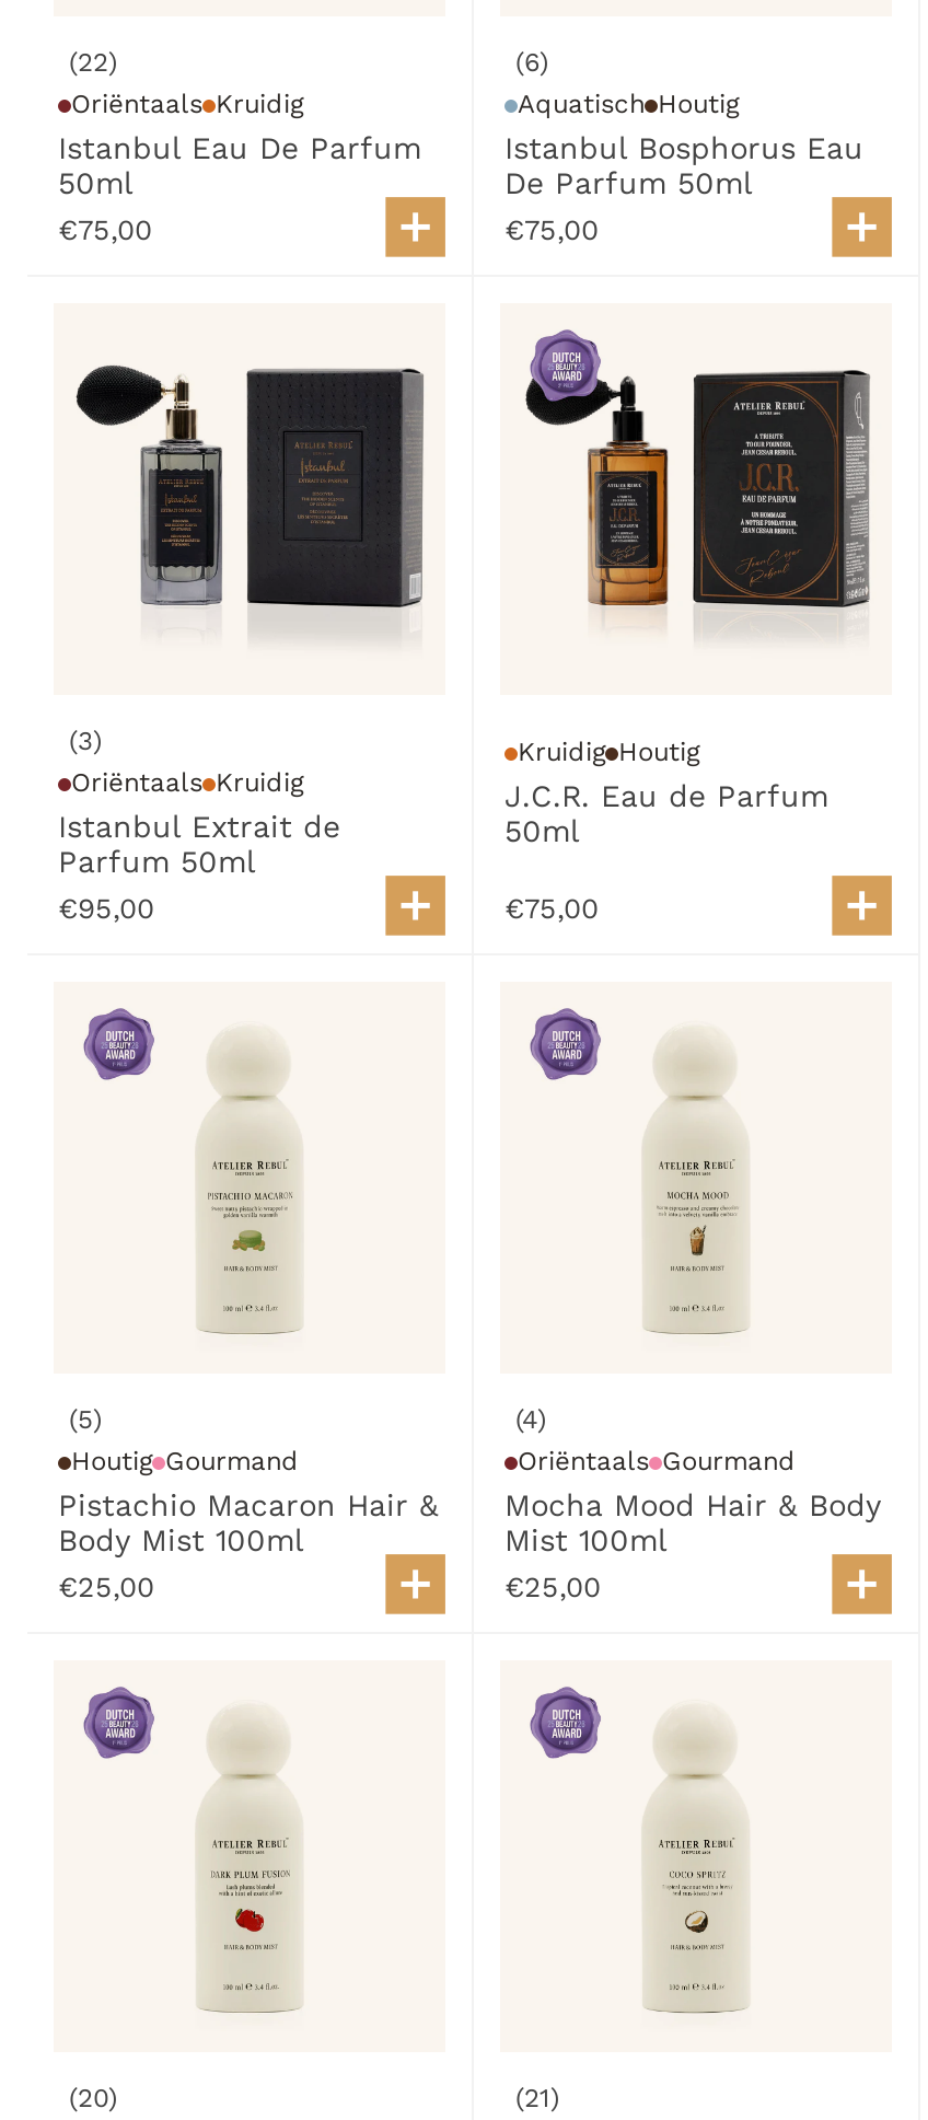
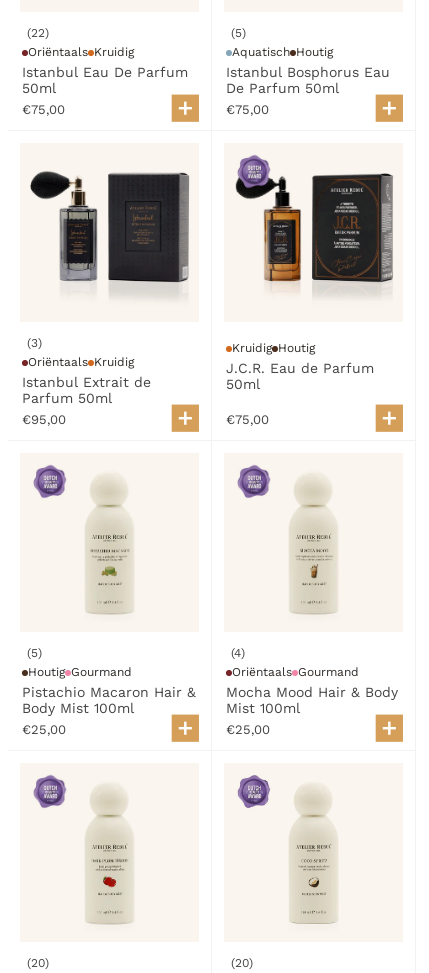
- (6)
+ (5)

- (21)
+ (20)
